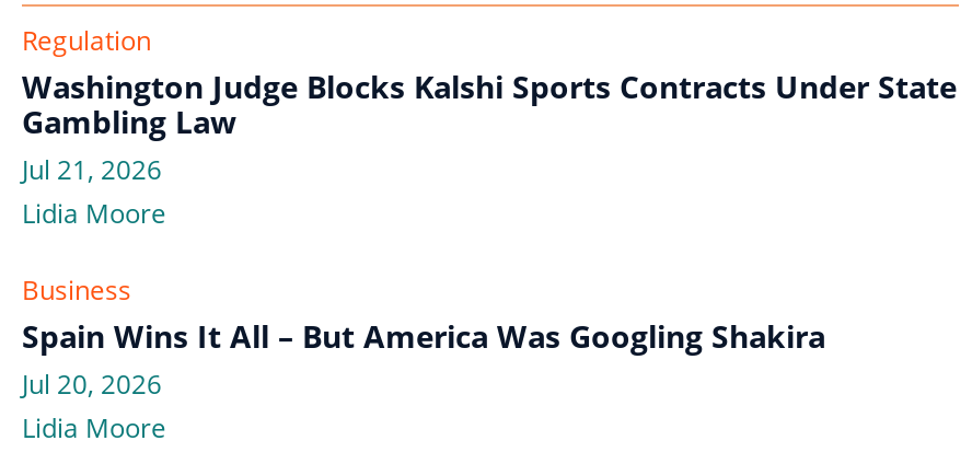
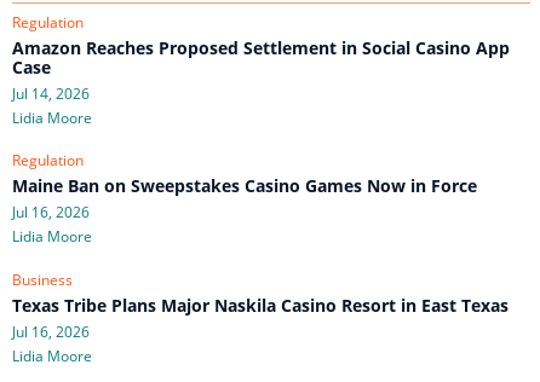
- Washington Judge Blocks Kalshi Sports Contracts Under State
- Gambling Law
- Jul 21, 2026
+ Amazon Reaches Proposed Settlement in Social Casino App
+ Case
+ Jul 14, 2026
+ Lidia Moore
+ Regulation
+ Maine Ban on Sweepstakes Casino Games Now in Force
+ Jul 16, 2026

- Spain Wins It All – But America Was Googling Shakira
- Jul 20, 2026
+ Texas Tribe Plans Major Naskila Casino Resort in East Texas
+ Jul 16, 2026
